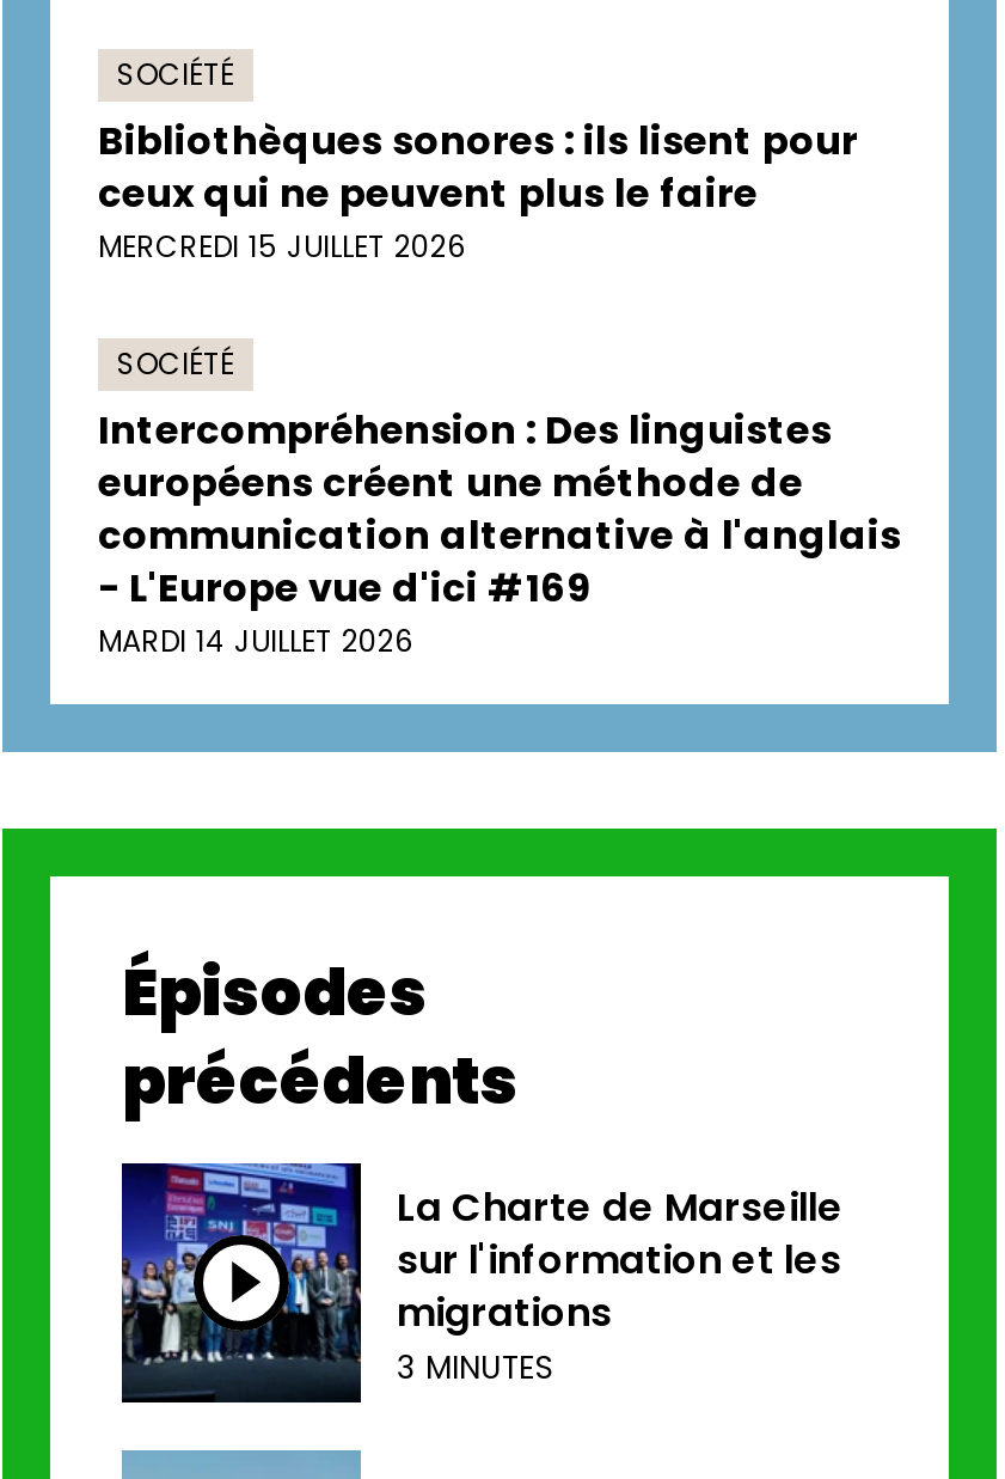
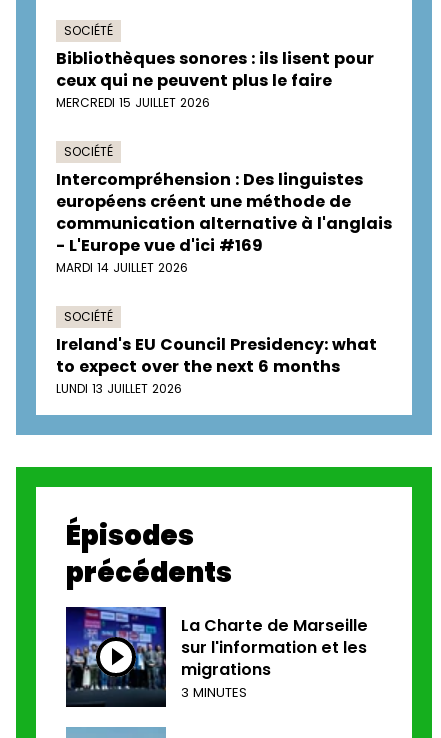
+ SOCIÉTÉ
+ Ireland's EU Council Presidency: what
+ to expect over the next 6 months
+ LUNDI 13 JUILLET 2026
